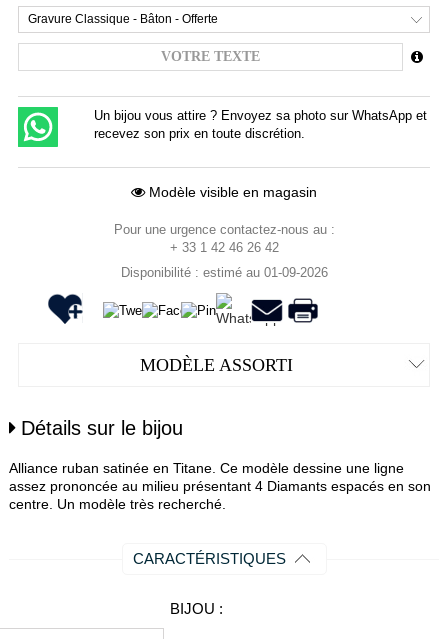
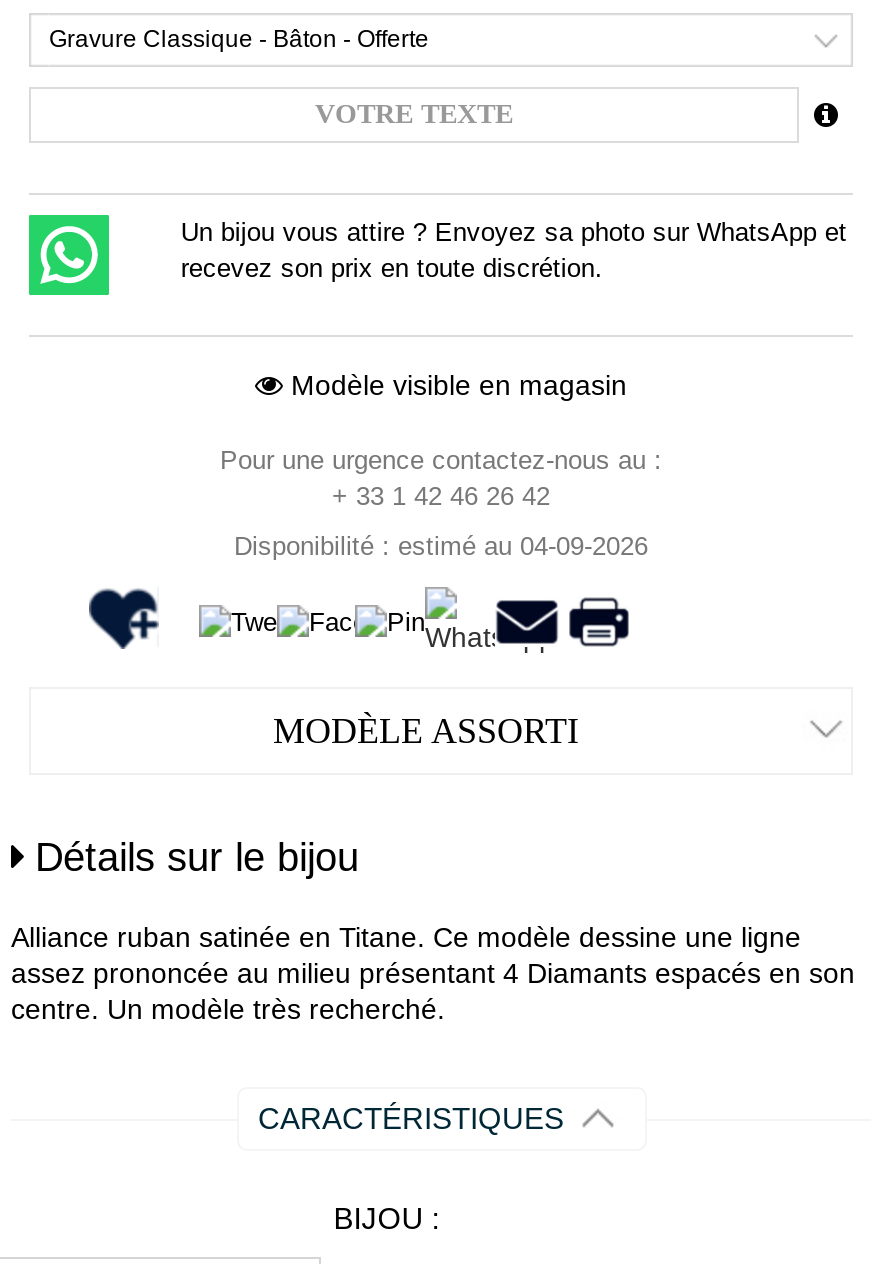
- Disponibilité : estimé au 01-09-2026
+ Disponibilité : estimé au 04-09-2026
